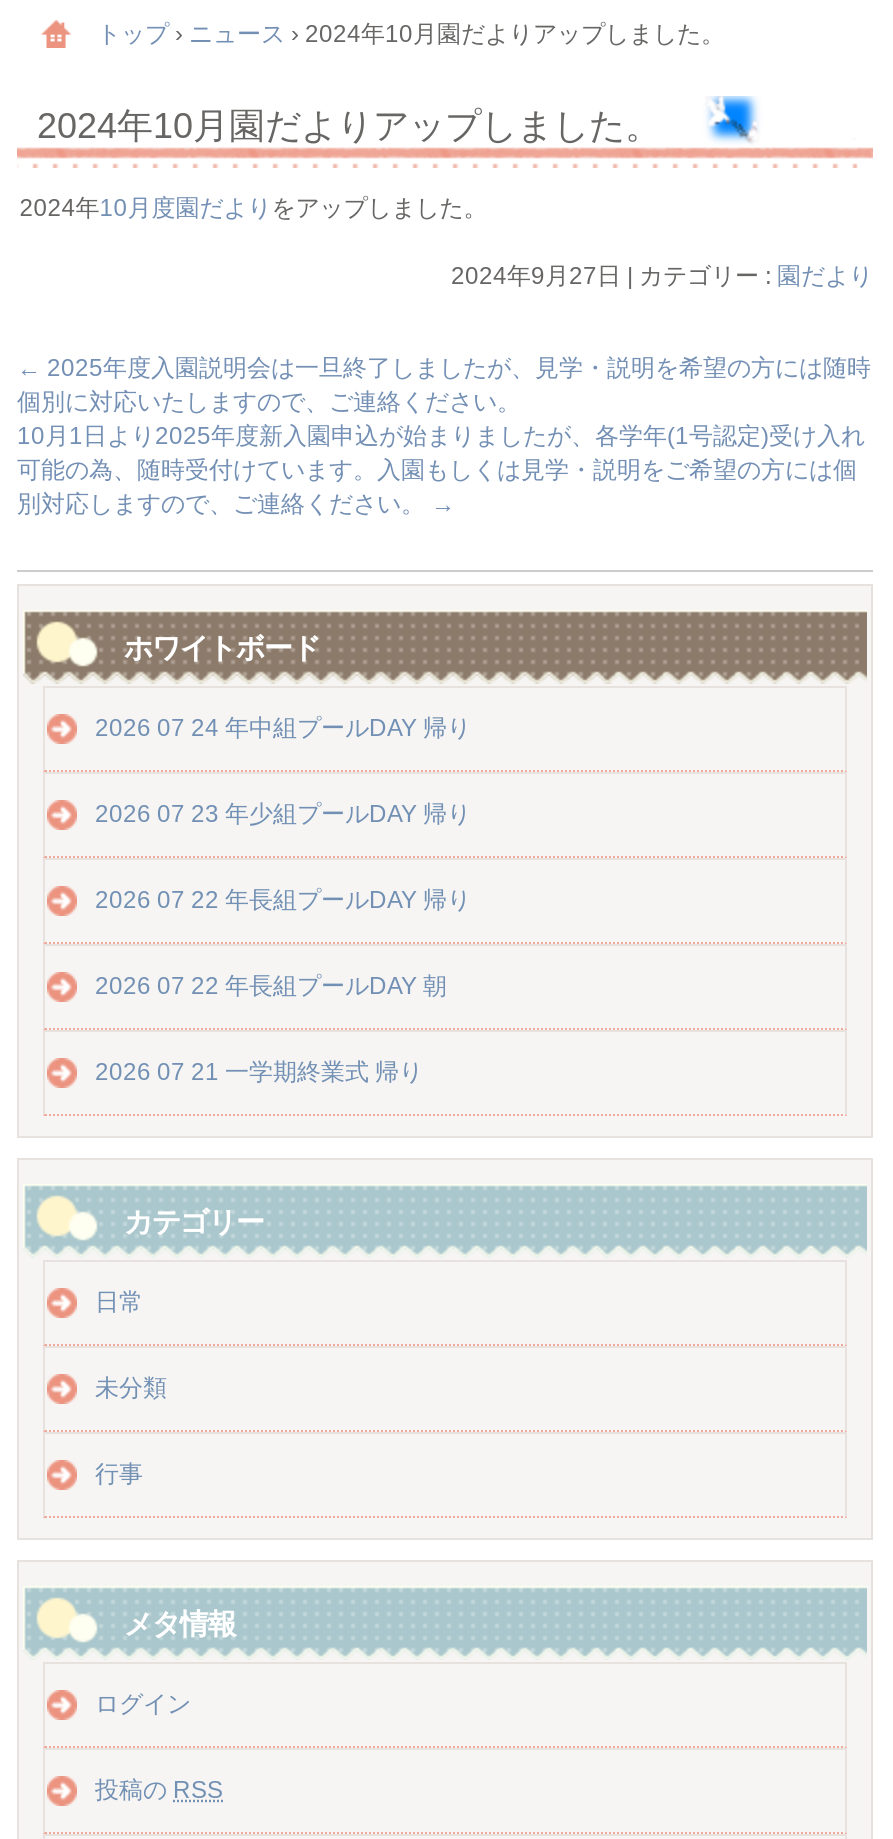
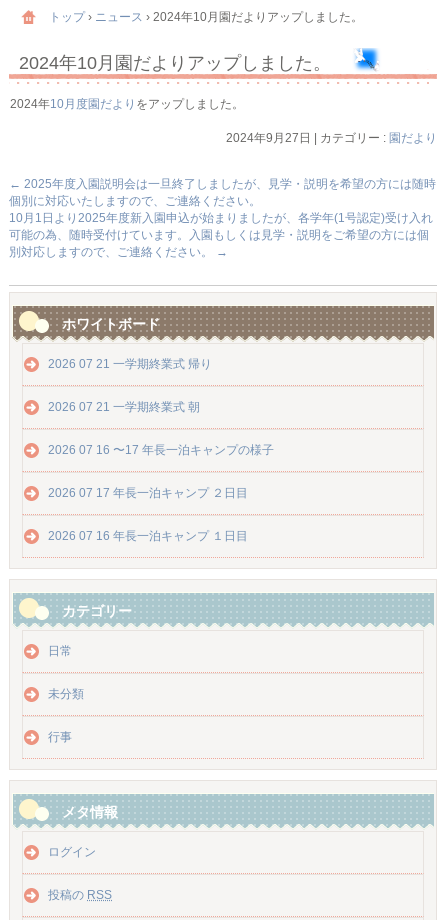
- 2026 07 24 年中組プールDAY 帰り
- 2026 07 23 年少組プールDAY 帰り
- 2026 07 22 年長組プールDAY 帰り
- 2026 07 22 年長組プールDAY 朝

moved up: 2026 07 21 一学期終業式 帰り

+ 2026 07 21 一学期終業式 朝
+ 2026 07 16 〜17 年長一泊キャンプの様子
+ 2026 07 17 年長一泊キャンプ ２日目
+ 2026 07 16 年長一泊キャンプ １日目
